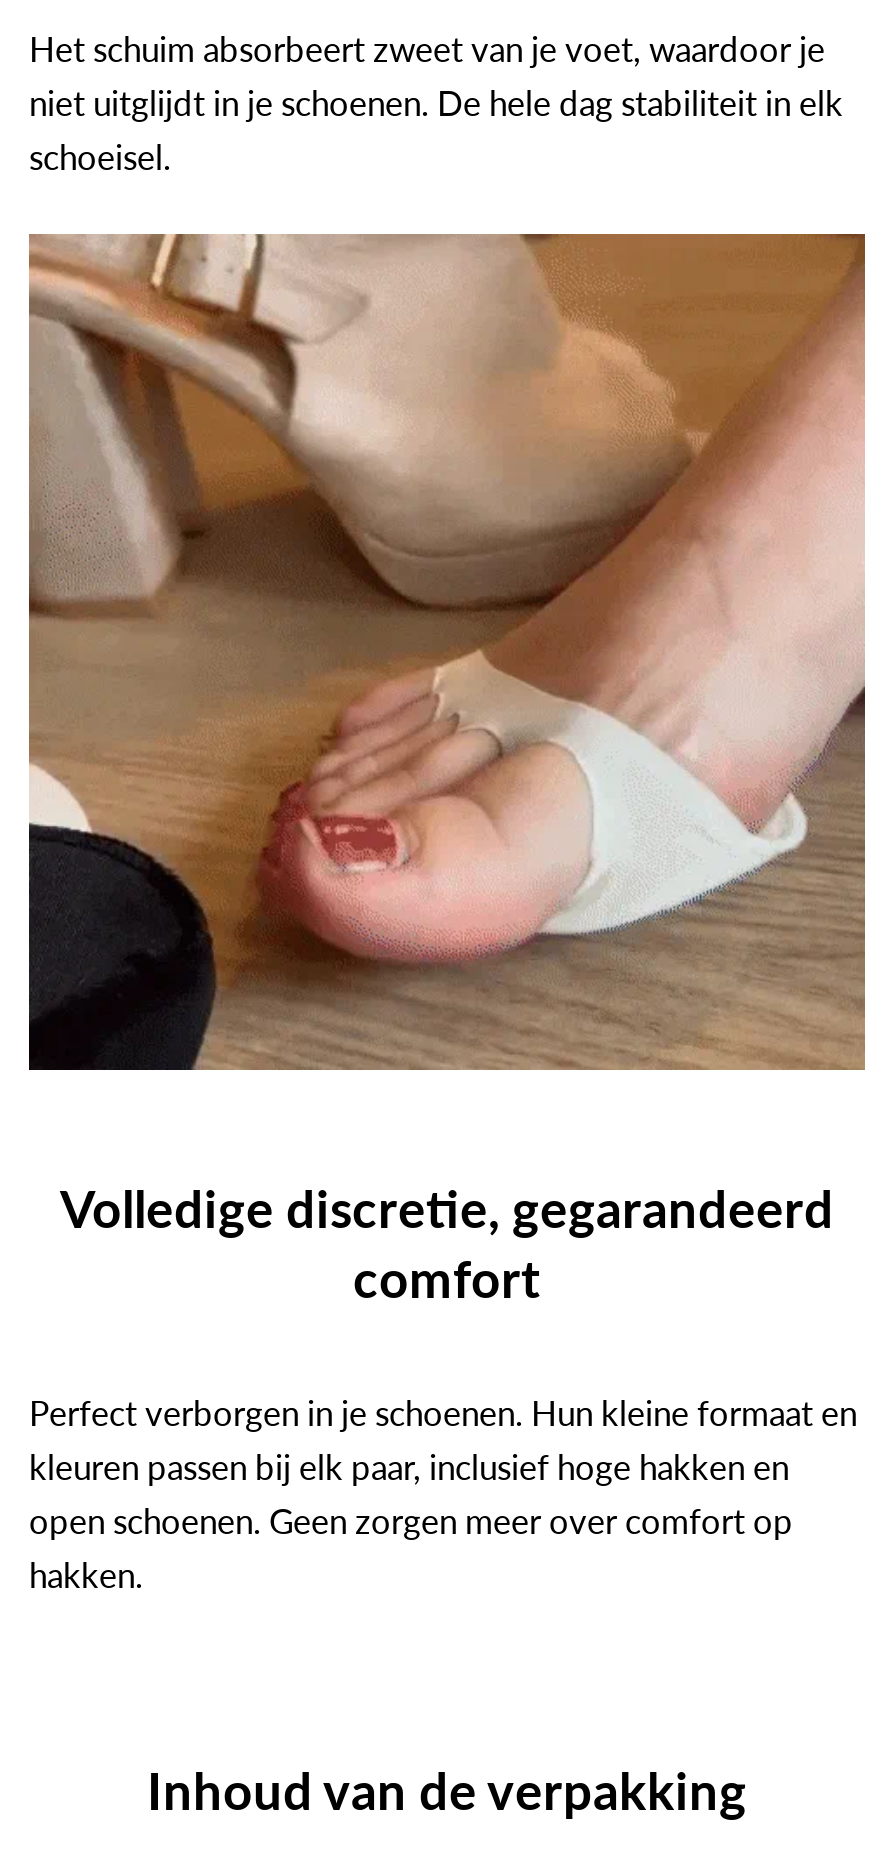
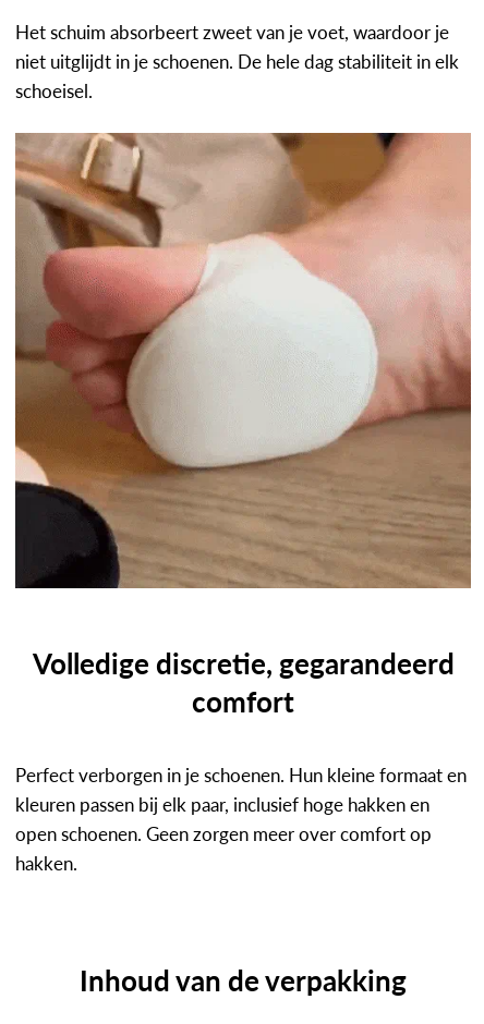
- [image]
+ [image]
